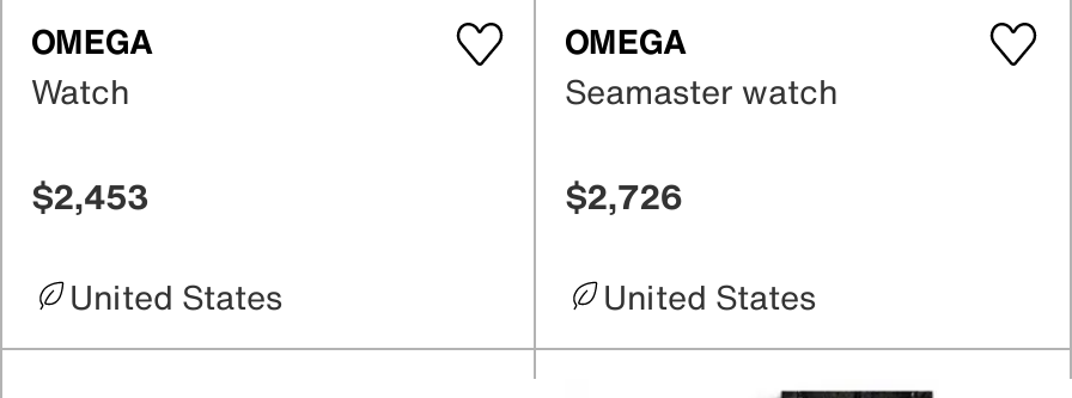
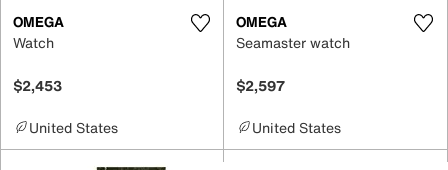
- $2,726
+ $2,597
